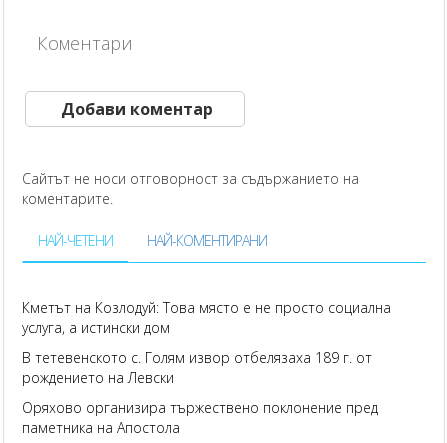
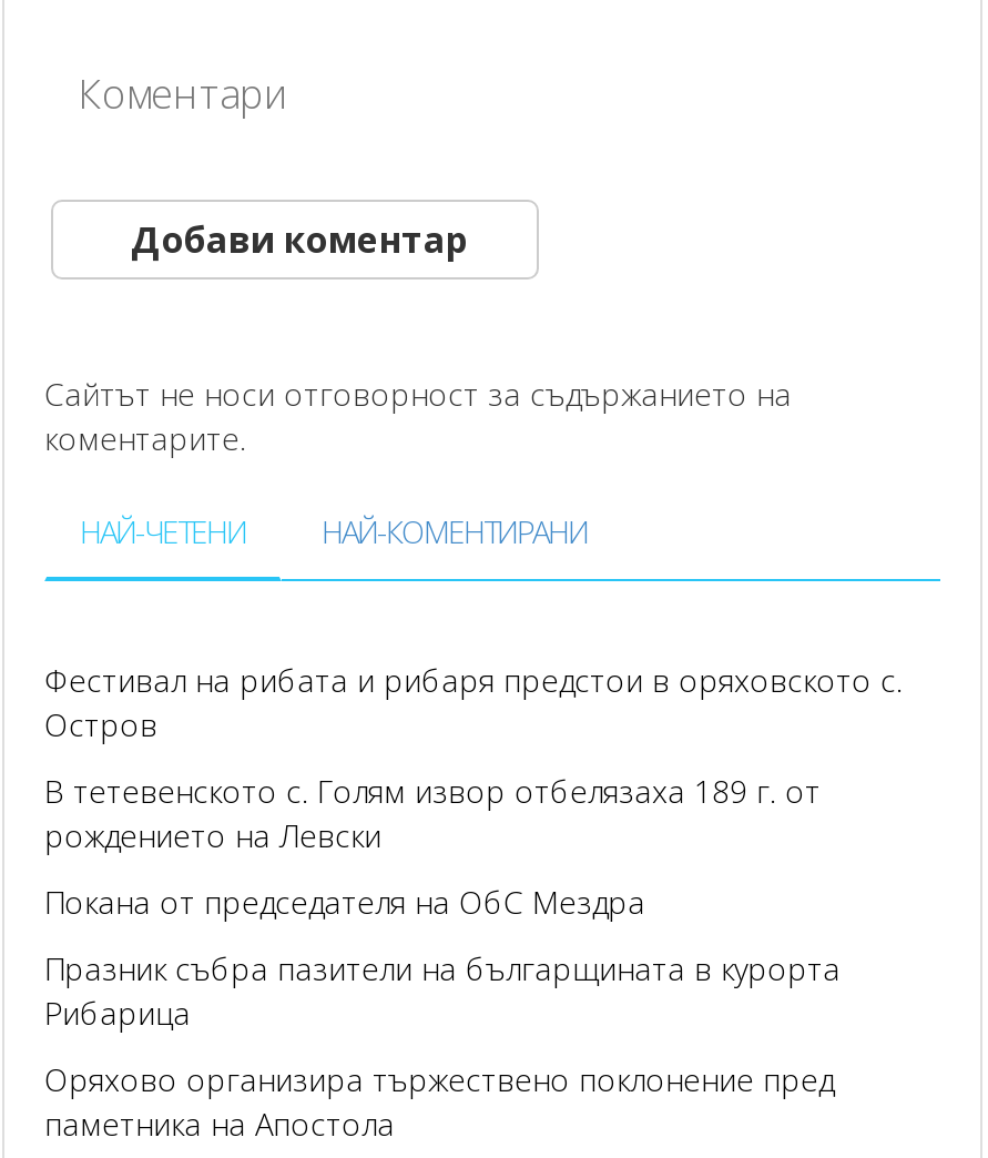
- Кметът на Козлодуй: Това място е не просто социална
- услуга, а истински дом
+ Фестивал на рибата и рибаря предстои в оряховското с.
+ Остров

+ Покана от председателя на ОбС Мездра
+ Празник събра пазители на българщината в курорта
+ Рибарица
